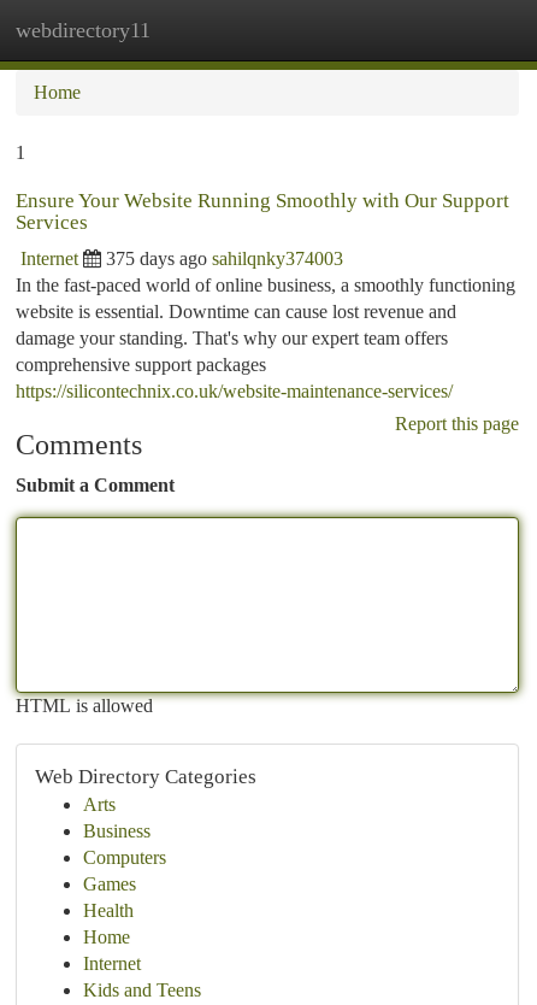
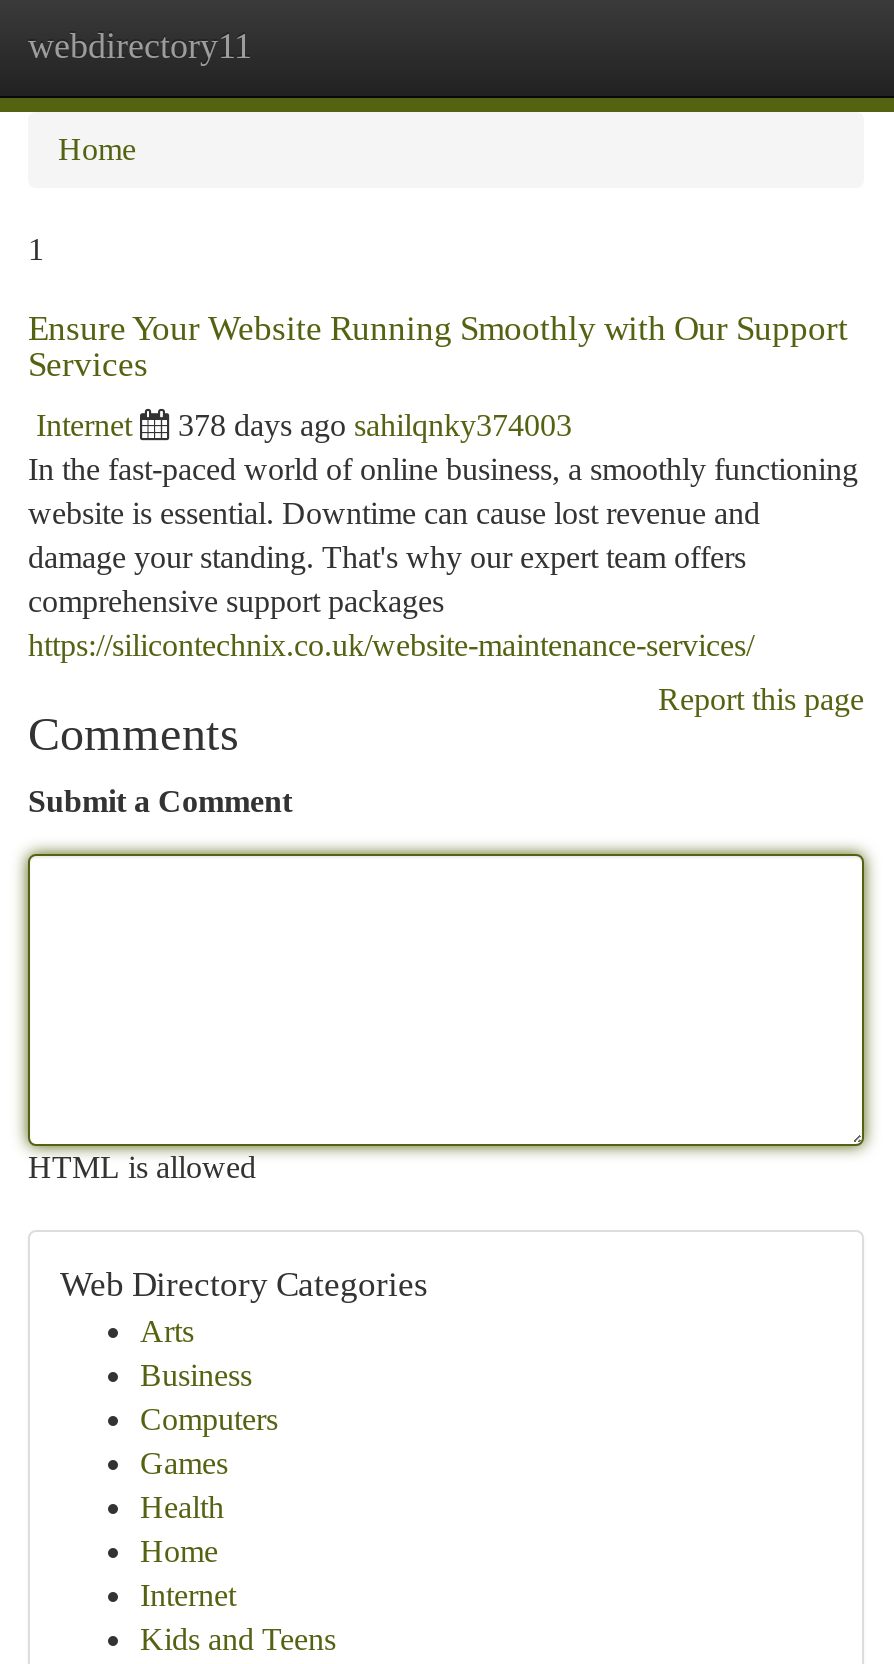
- 375 days ago sahilqnky374003
+ 378 days ago sahilqnky374003
